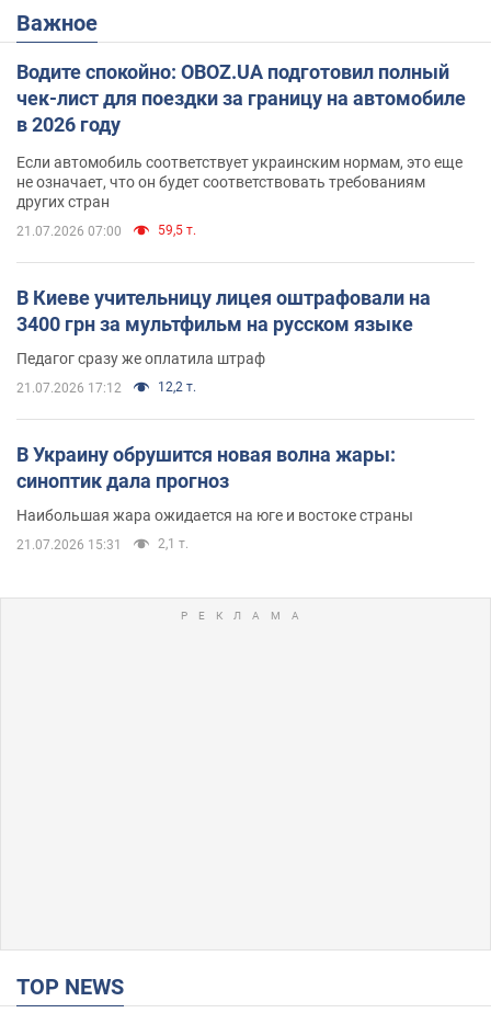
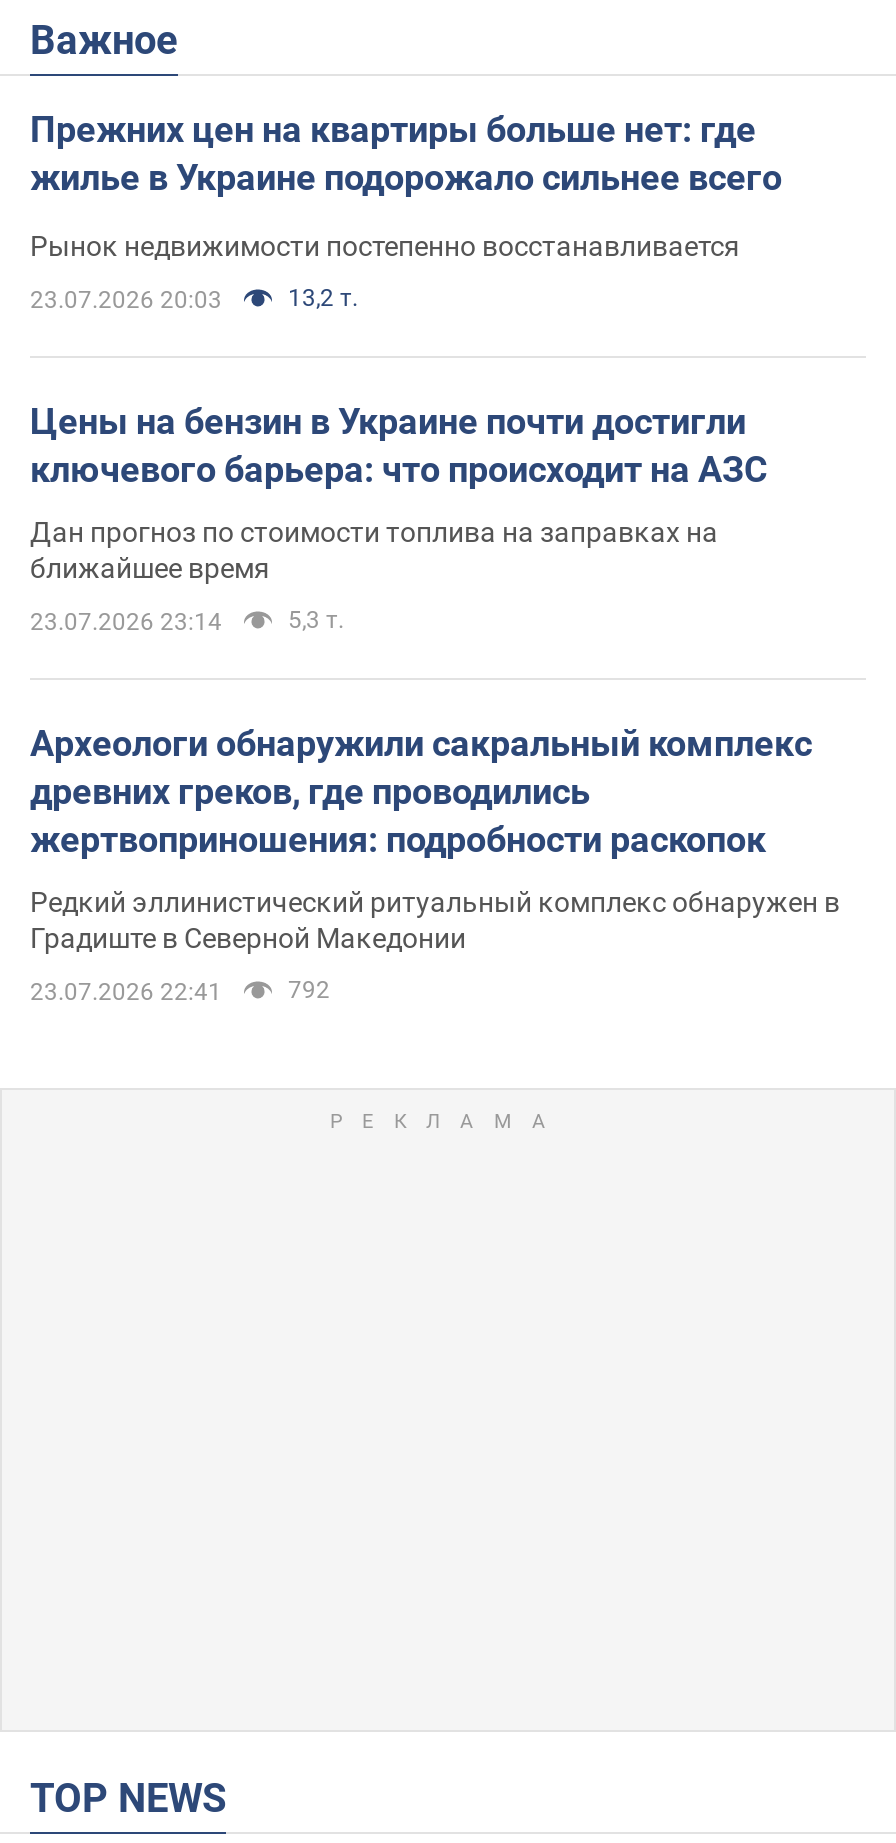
- Водите спокойно: OBOZ.UA подготовил полный
- чек-лист для поездки за границу на автомобиле
- в 2026 году
+ Прежних цен на квартиры больше нет: где
+ жилье в Украине подорожало сильнее всего

- Если автомобиль соответствует украинским нормам, это еще
- не означает, что он будет соответствовать требованиям
- других стран
+ Рынок недвижимости постепенно восстанавливается

- 21.07.2026 07:00
- 59,5 т.
+ 23.07.2026 20:03
+ 13,2 т.

- В Киеве учительницу лицея оштрафовали на
- 3400 грн за мультфильм на русском языке
+ Цены на бензин в Украине почти достигли
+ ключевого барьера: что происходит на АЗС

- Педагог сразу же оплатила штраф
+ Дан прогноз по стоимости топлива на заправках на
+ ближайшее время

- 21.07.2026 17:12
- 12,2 т.
+ 23.07.2026 23:14
+ 5,3 т.

- В Украину обрушится новая волна жары:
- синоптик дала прогноз
+ Археологи обнаружили сакральный комплекс
+ древних греков, где проводились
+ жертвоприношения: подробности раскопок

- Наибольшая жара ожидается на юге и востоке страны
+ Редкий эллинистический ритуальный комплекс обнаружен в
+ Градиште в Северной Македонии

- 21.07.2026 15:31
- 2,1 т.
+ 23.07.2026 22:41
+ 792
